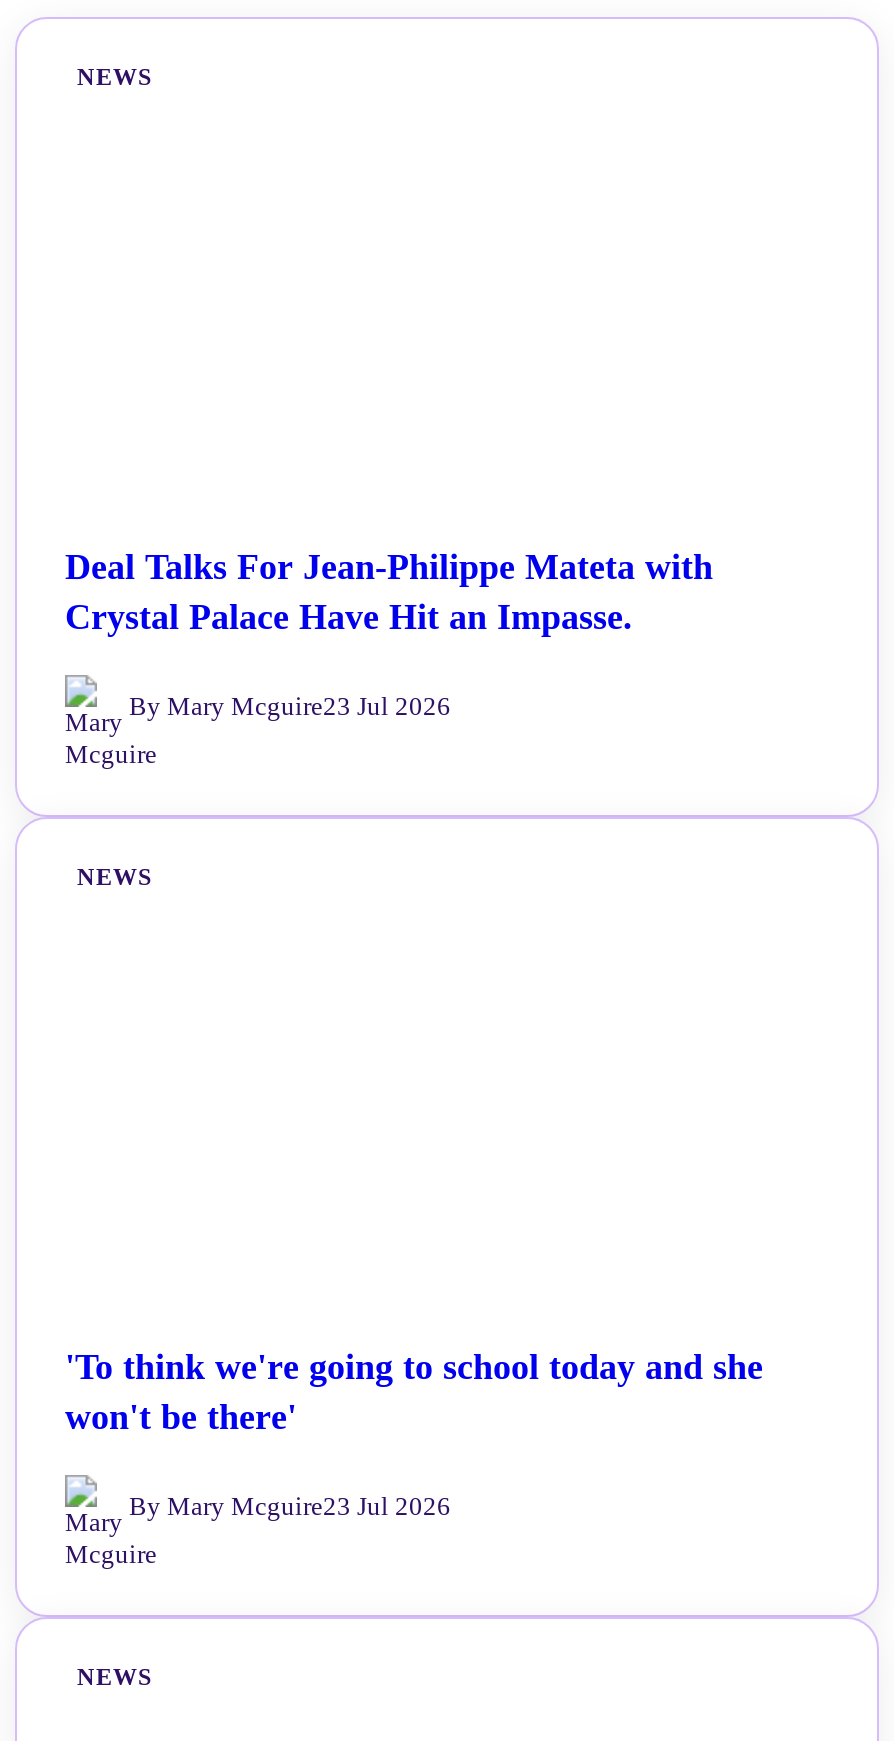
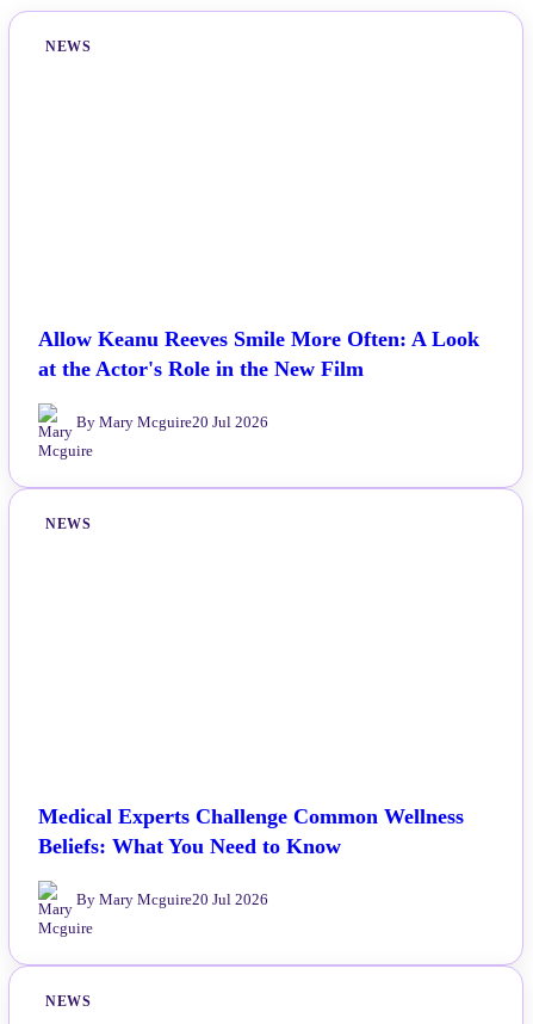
- Deal Talks For Jean-Philippe Mateta with
- Crystal Palace Have Hit an Impasse.
+ Allow Keanu Reeves Smile More Often: A Look
+ at the Actor's Role in the New Film

- By Mary Mcguire23 Jul 2026
+ By Mary Mcguire20 Jul 2026

- 'To think we're going to school today and she
- won't be there'
+ Medical Experts Challenge Common Wellness
+ Beliefs: What You Need to Know

- By Mary Mcguire23 Jul 2026
+ By Mary Mcguire20 Jul 2026
